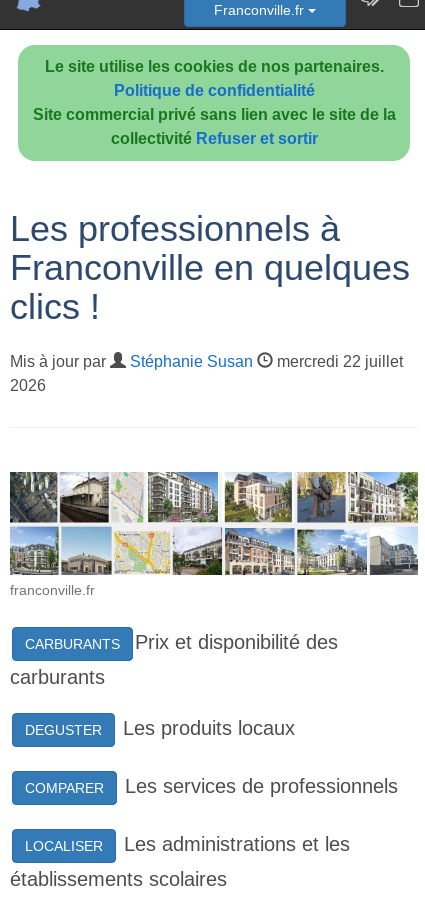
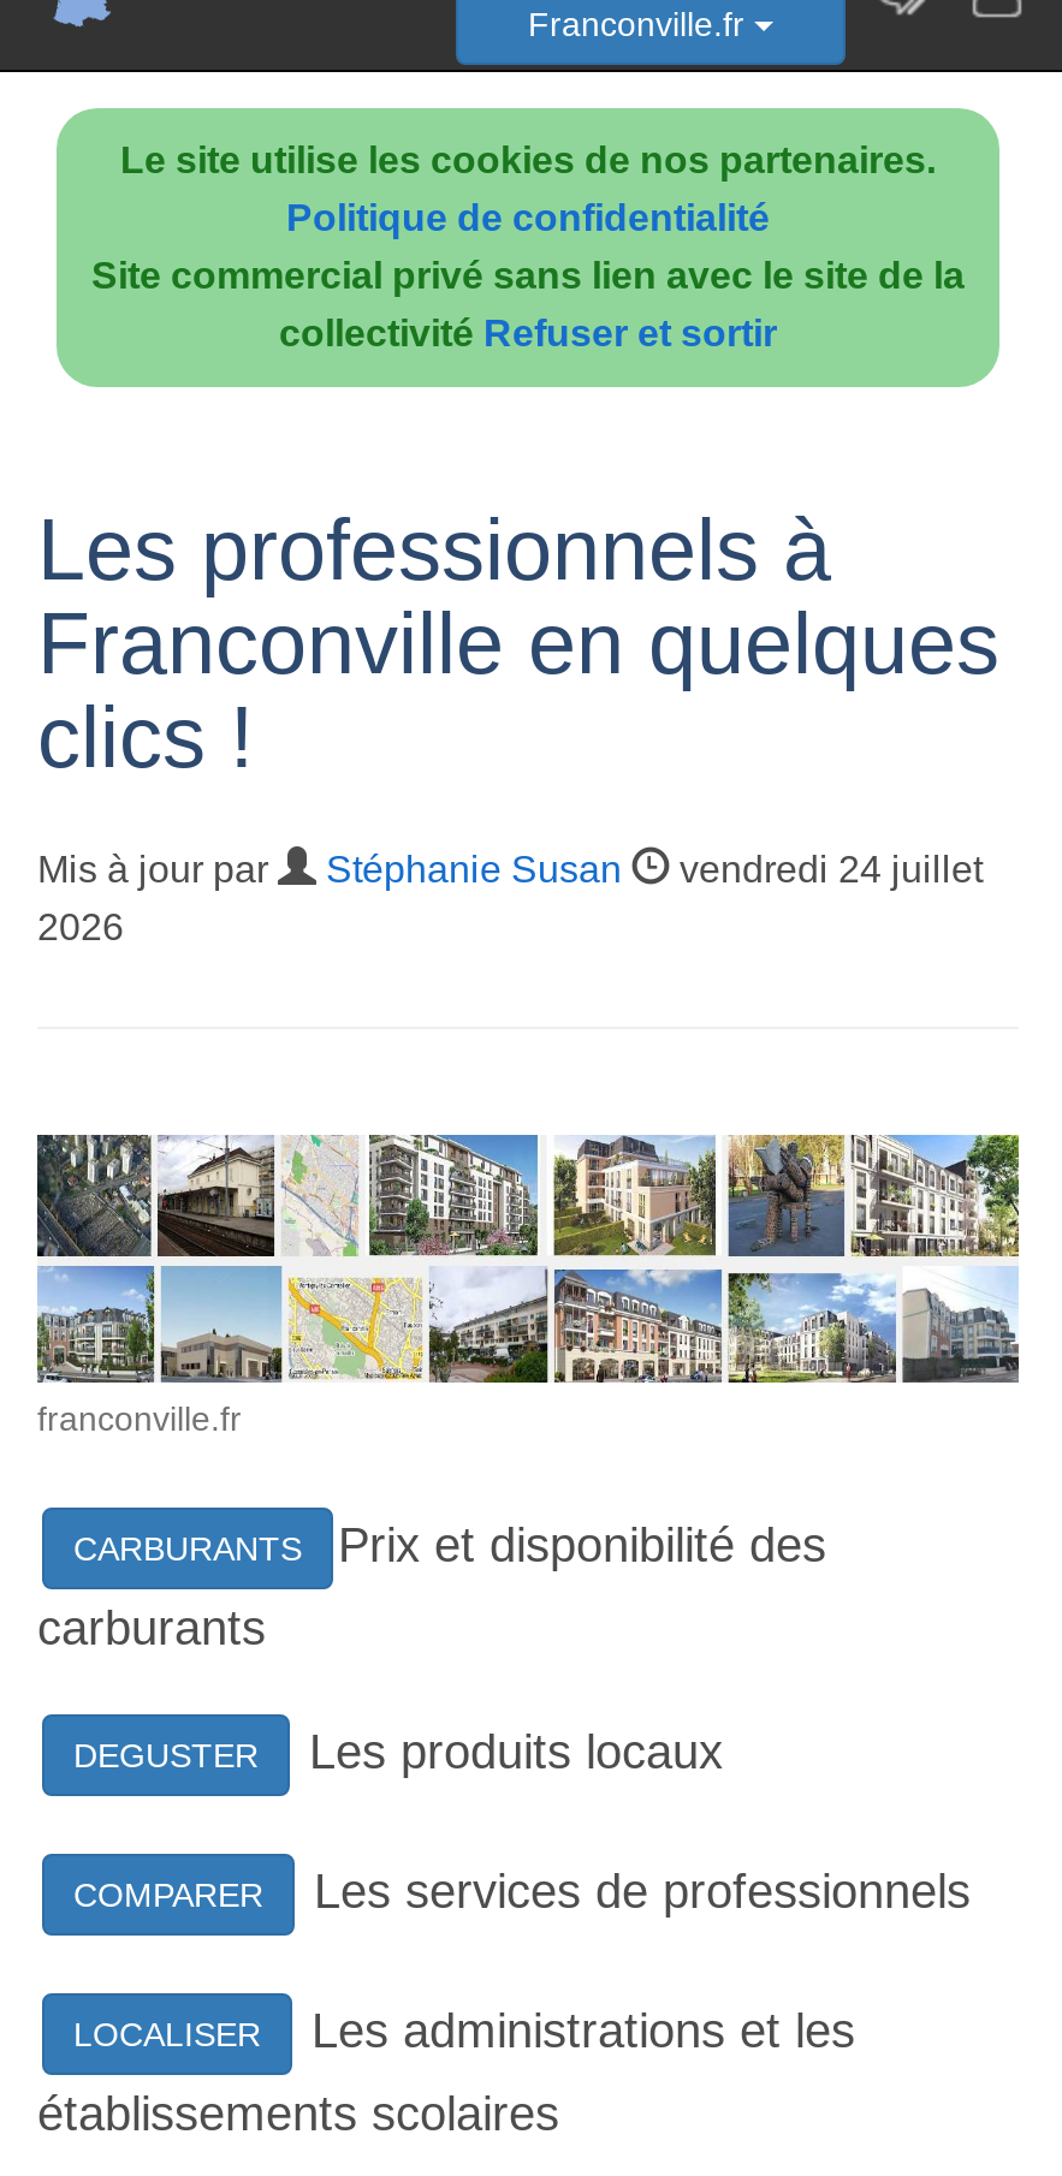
- mercredi 22 juillet
+ vendredi 24 juillet
